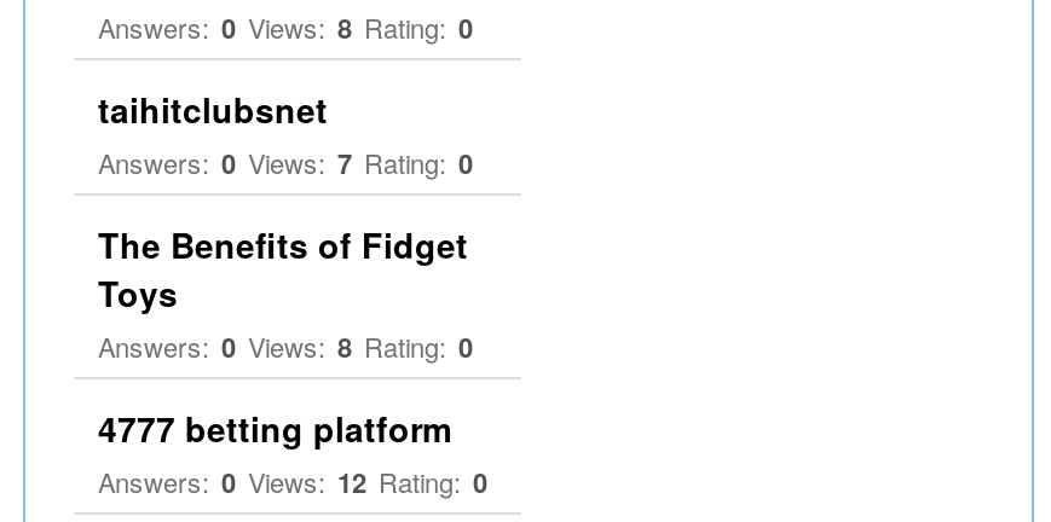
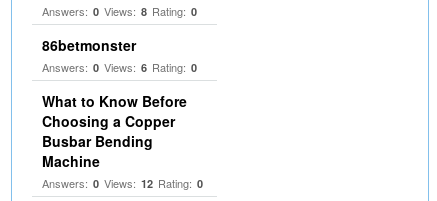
- taihitclubsnet
- Answers: 0 Views: 7 Rating: 0
- The Benefits of Fidget
- Toys
- Answers: 0 Views: 8 Rating: 0
- 4777 betting platform
+ 86betmonster
+ Answers: 0 Views: 6 Rating: 0
+ What to Know Before
+ Choosing a Copper
+ Busbar Bending
+ Machine
